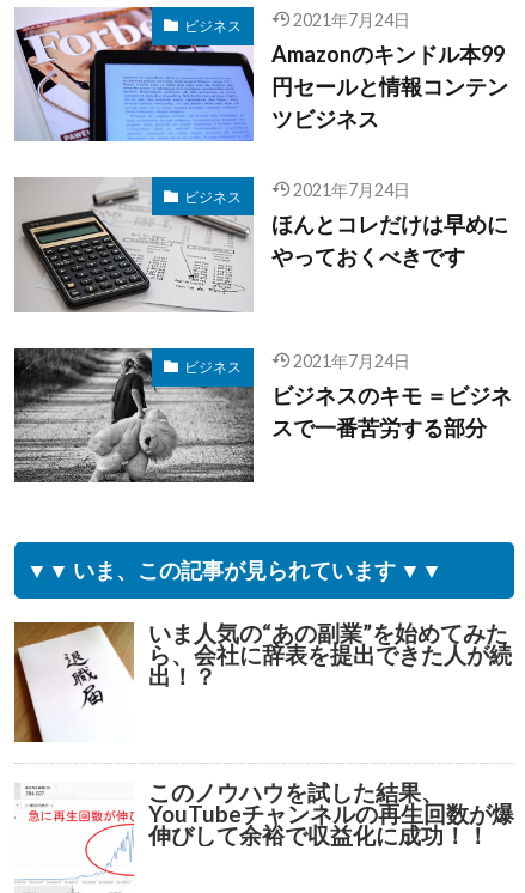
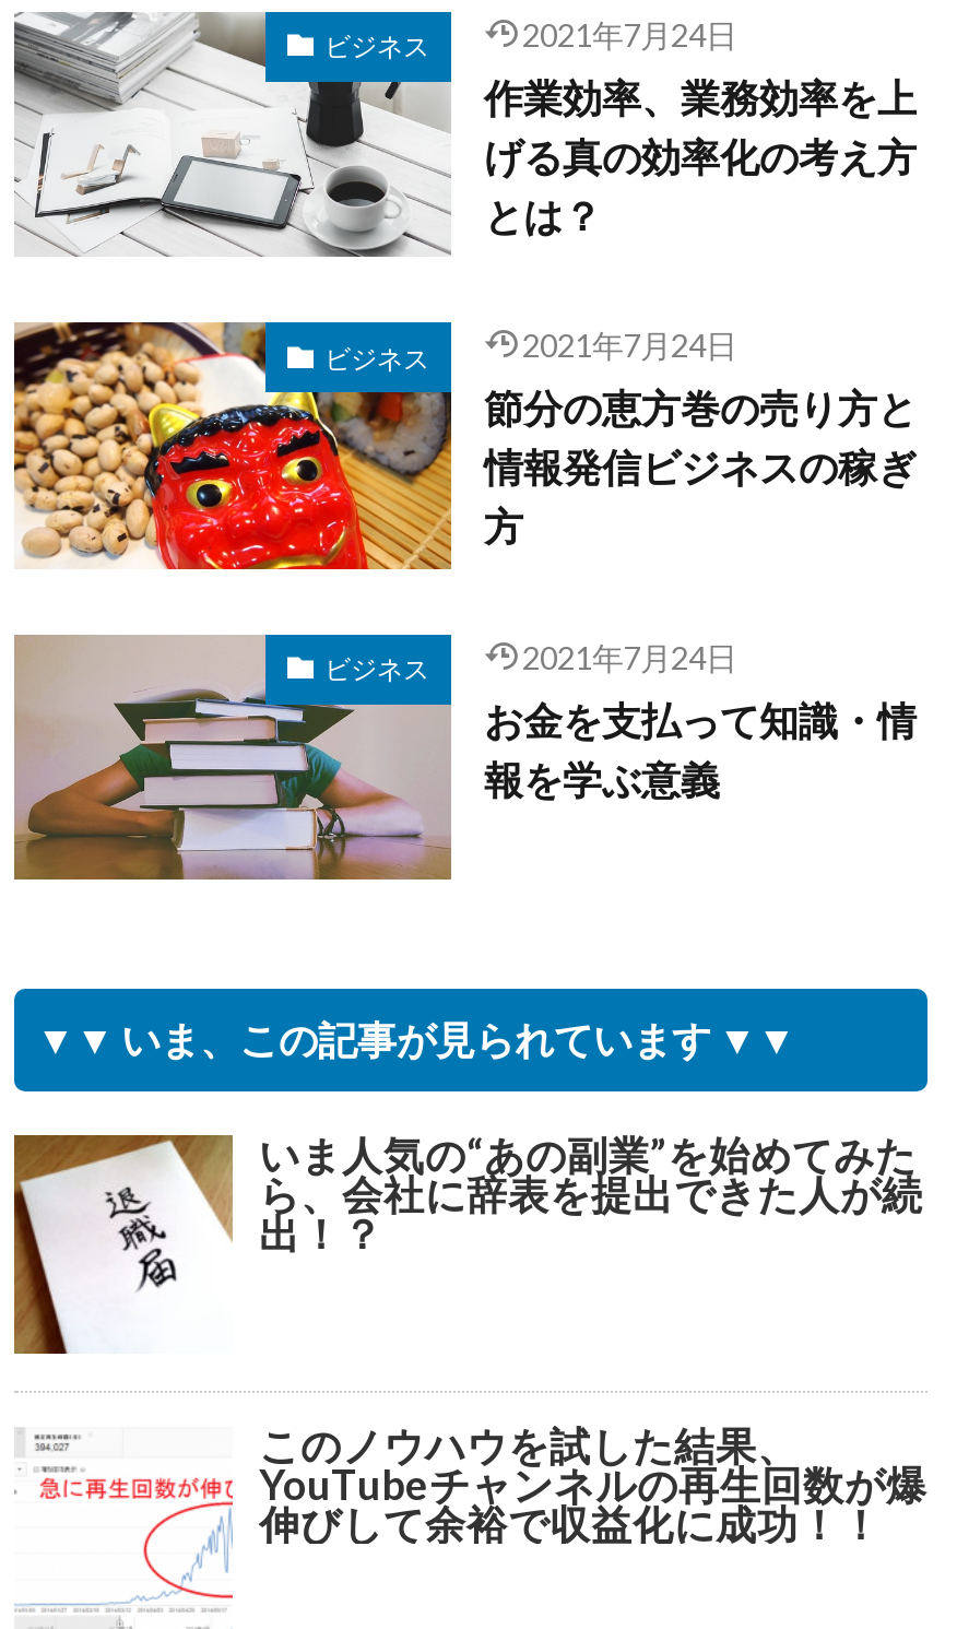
- [image]
- Amazonのキンドル本99
- 円セールと情報コンテン
- ツビジネス
+ [image]
+ 作業効率、業務効率を上
+ げる真の効率化の考え方
+ とは？

- [image]
- ほんとコレだけは早めに
- やっておくべきです
+ [image]
+ 節分の恵方巻の売り方と
+ 情報発信ビジネスの稼ぎ
+ 方

- [image]
- ビジネスのキモ ＝ビジネ
- スで一番苦労する部分
+ [image]
+ お金を支払って知識・情
+ 報を学ぶ意義
